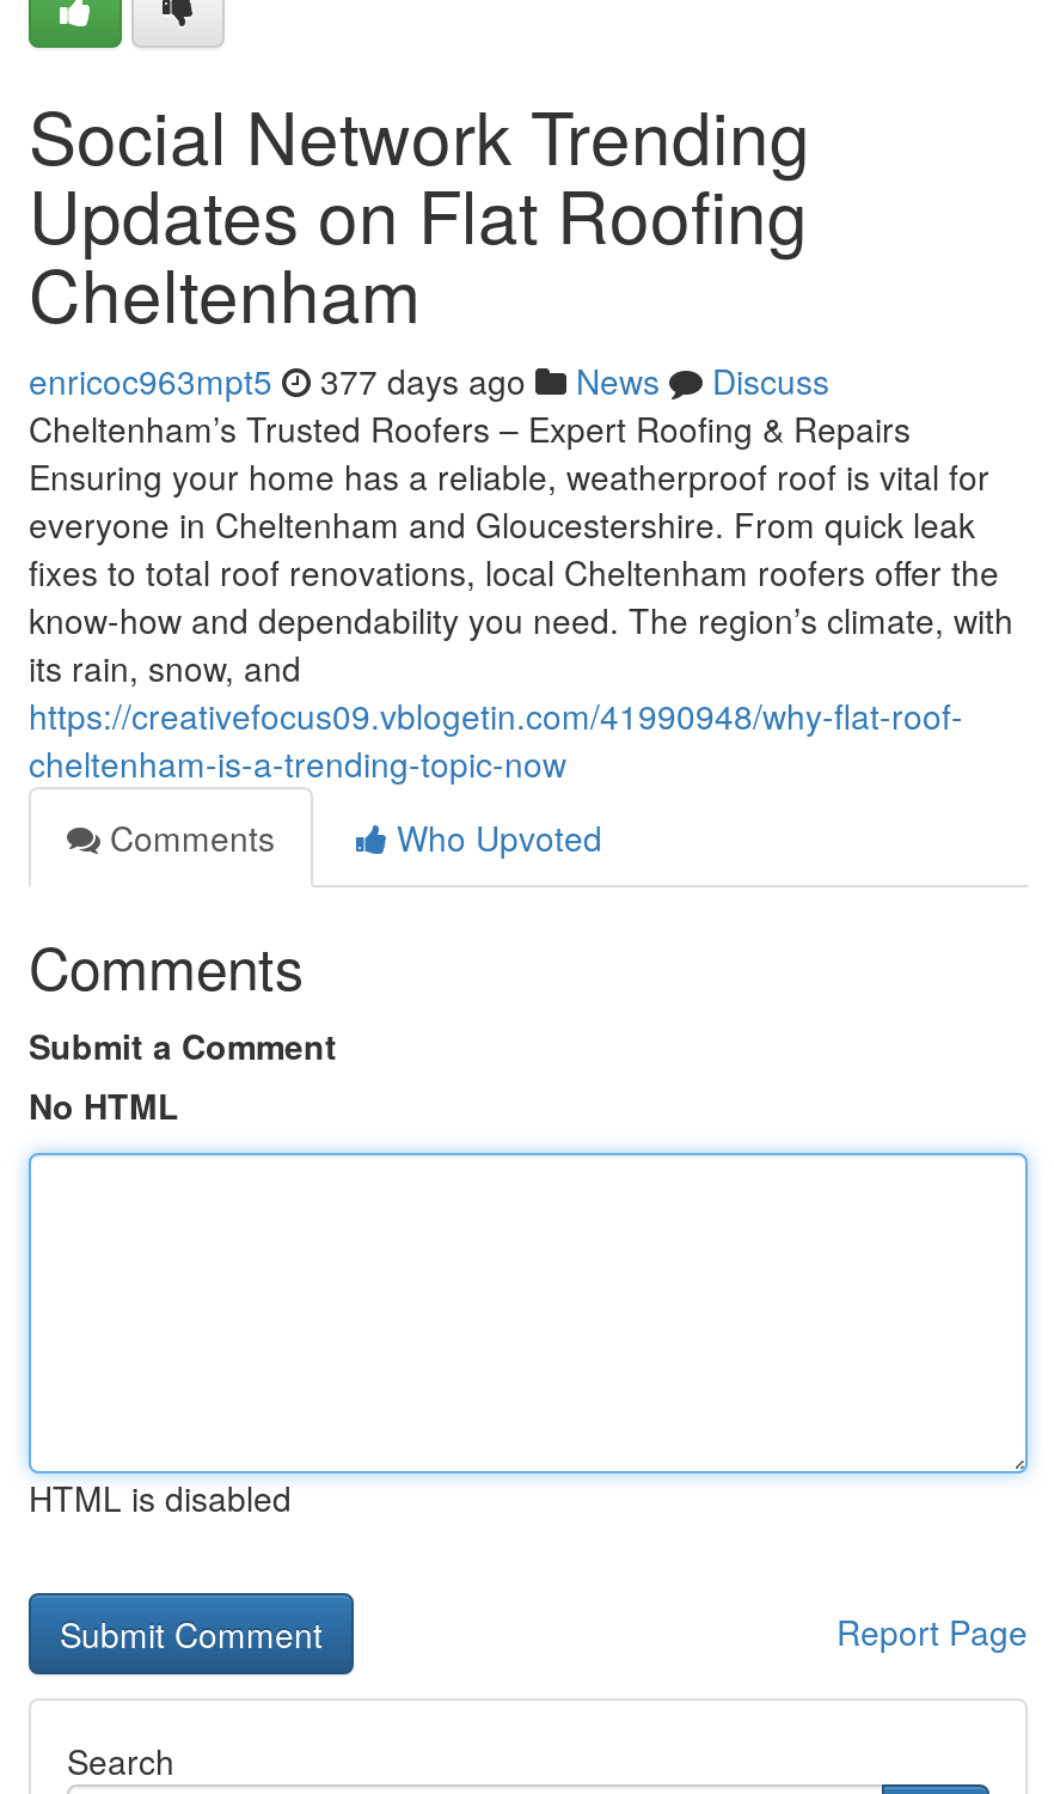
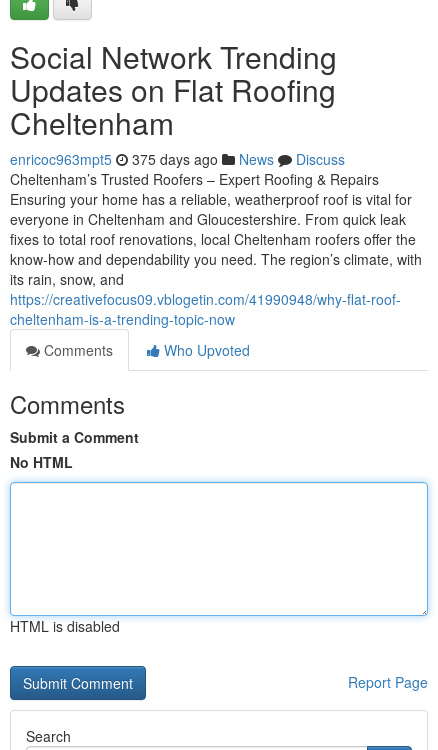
- enricoc963mpt5 377 days ago News Discuss
+ enricoc963mpt5 375 days ago News Discuss
